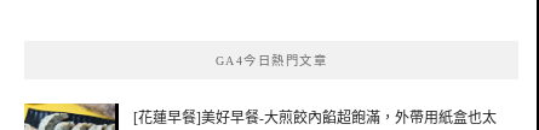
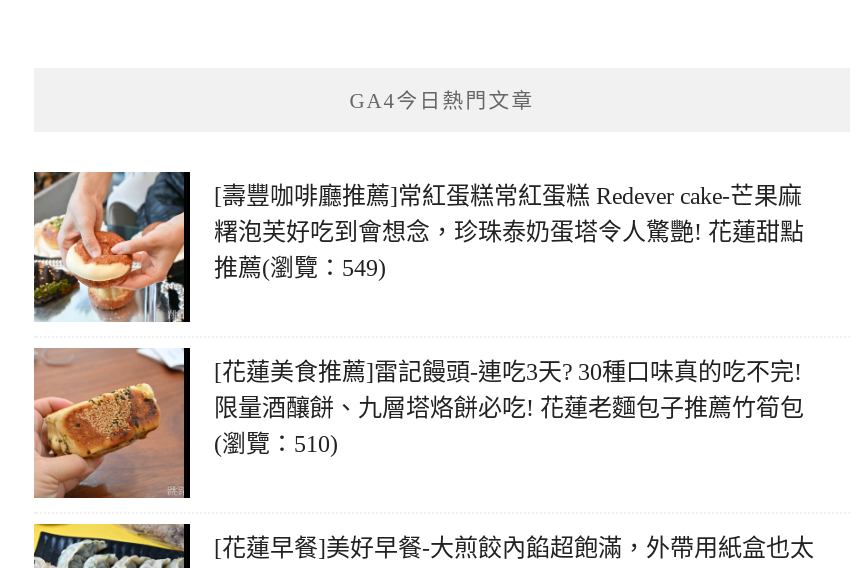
+ [image]
+ [壽豐咖啡廳推薦]常紅蛋糕常紅蛋糕 Redever cake-芒果麻
+ 糬泡芙好吃到會想念，珍珠泰奶蛋塔令人驚艷! 花蓮甜點
+ 推薦(瀏覽：549)

+ [image]
+ [花蓮美食推薦]雷記饅頭-連吃3天? 30種口味真的吃不完!
+ 限量酒釀餅、九層塔烙餅必吃! 花蓮老麵包子推薦竹筍包
+ (瀏覽：510)
